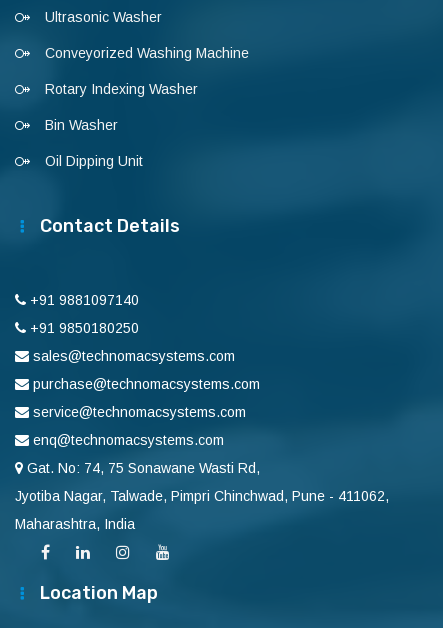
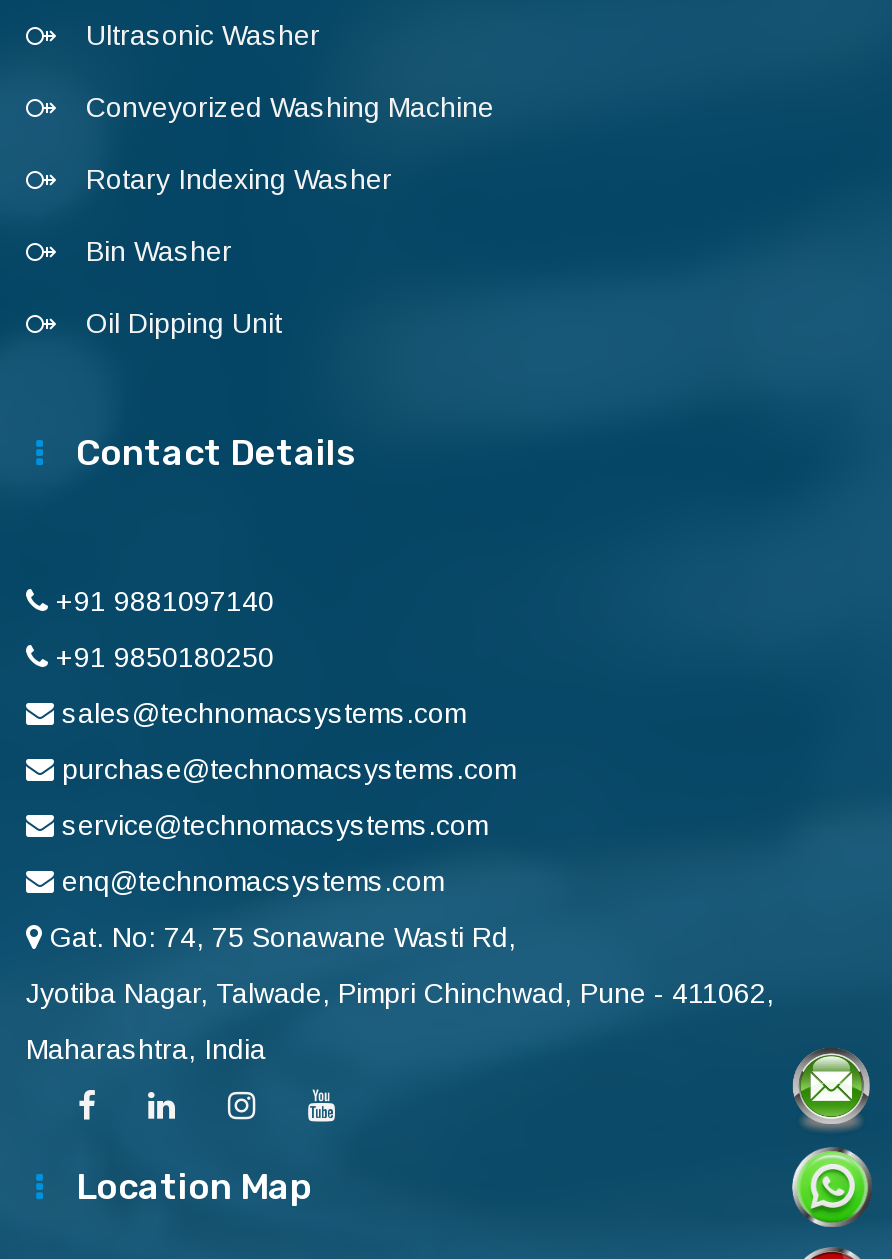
+ [image]

+ [image]
